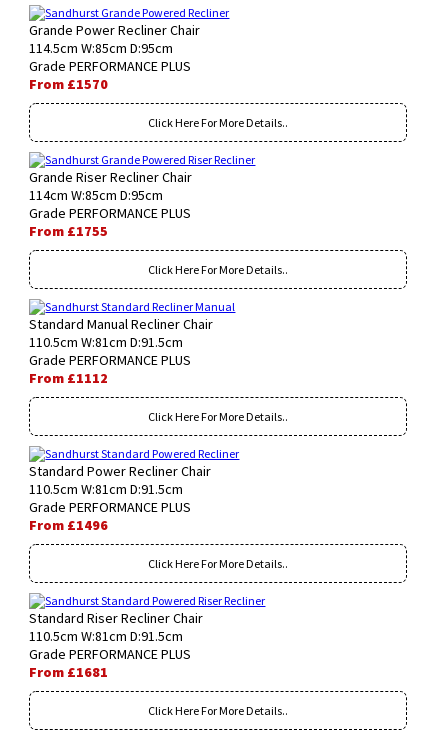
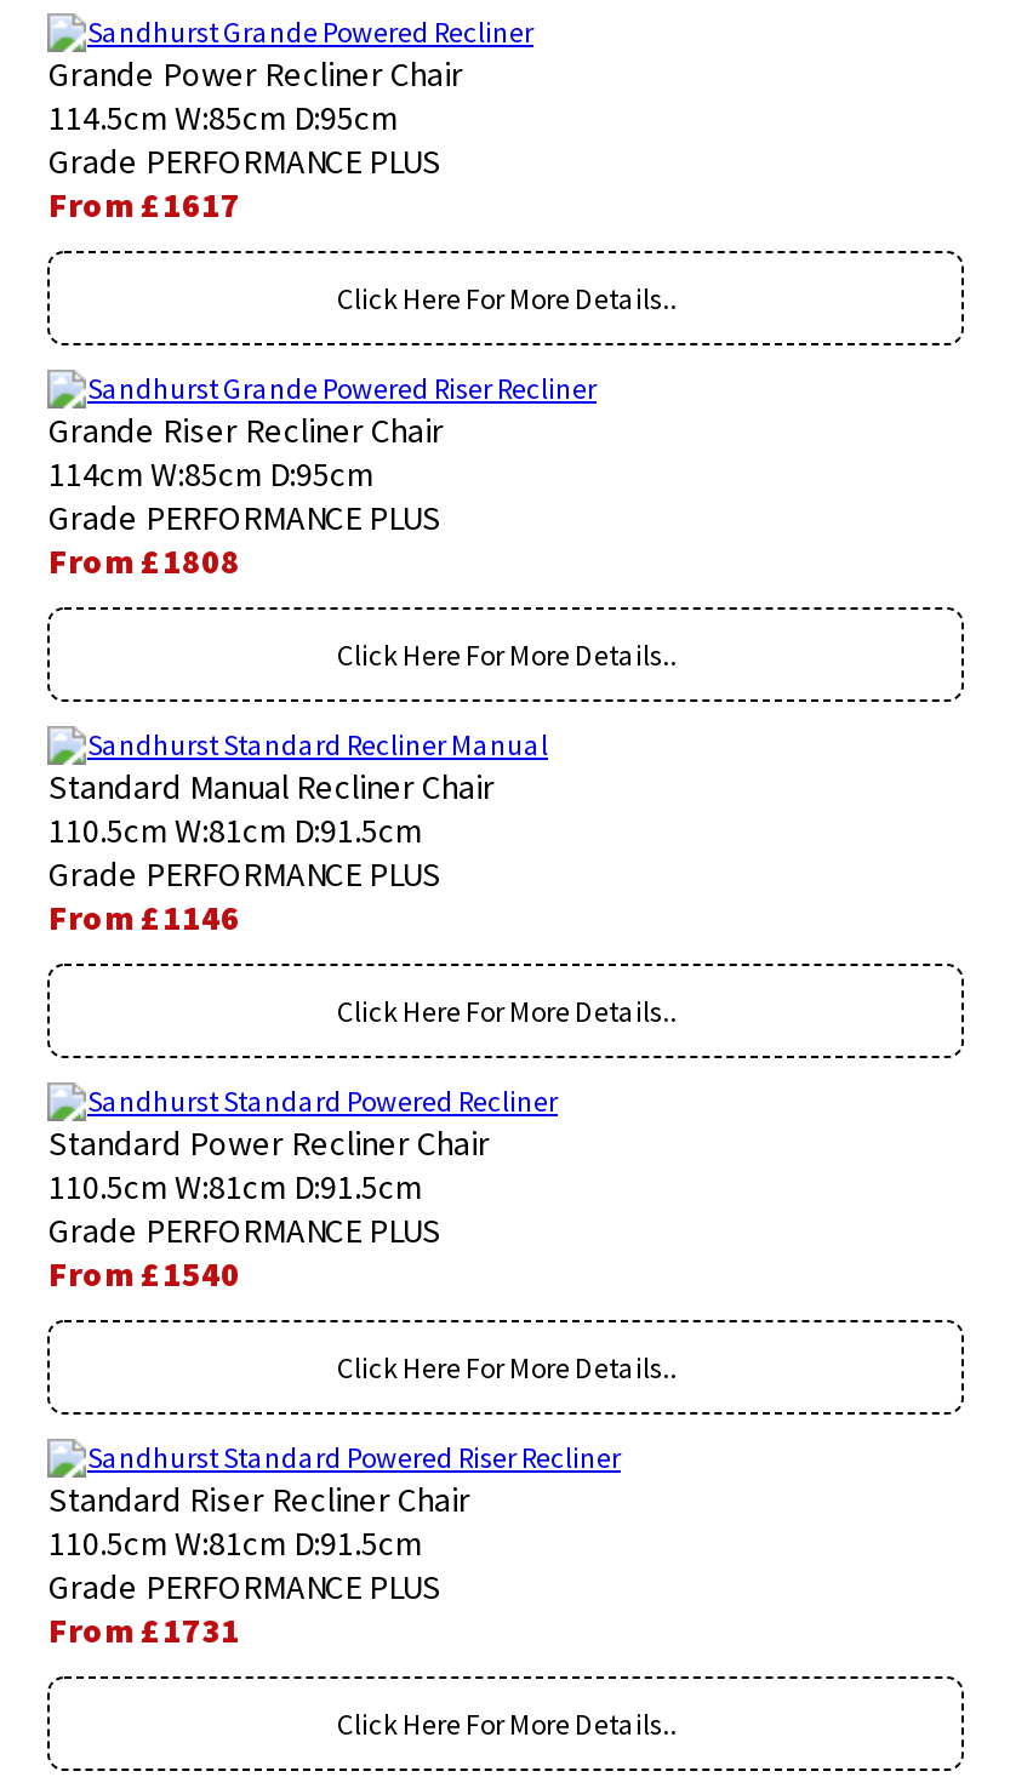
- From £1570
+ From £1617

- From £1755
+ From £1808

- From £1112
+ From £1146

- From £1496
+ From £1540

- From £1681
+ From £1731
